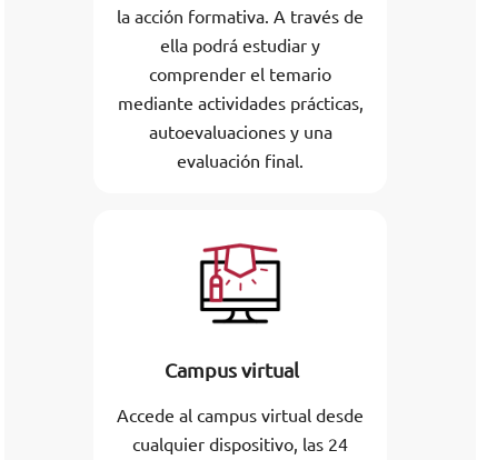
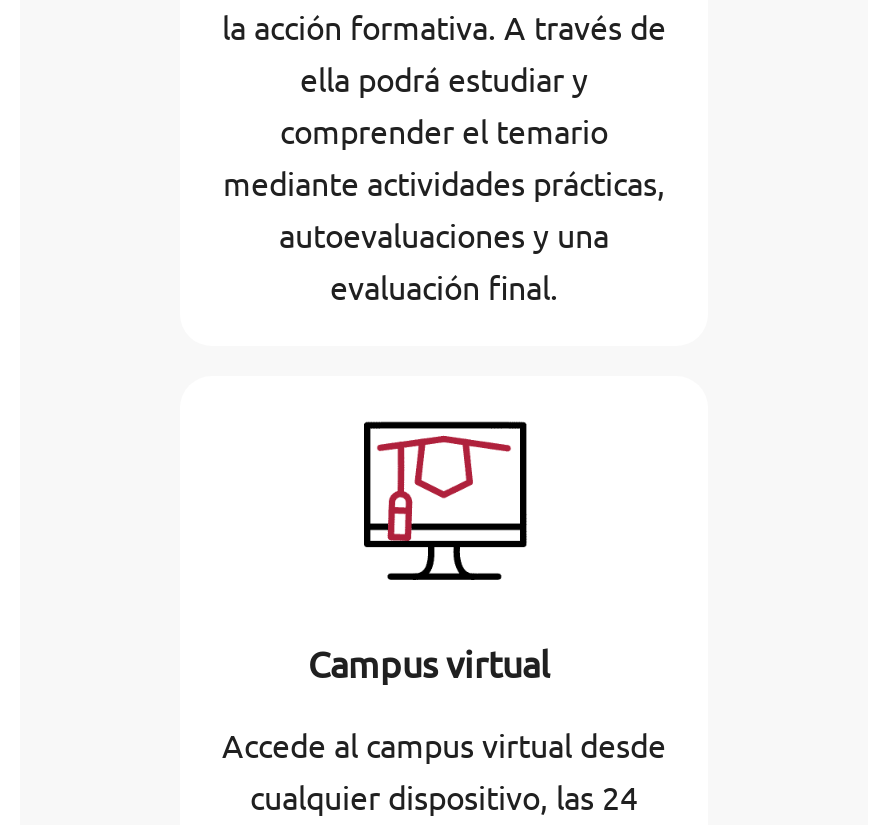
- [image]
+ [image]
